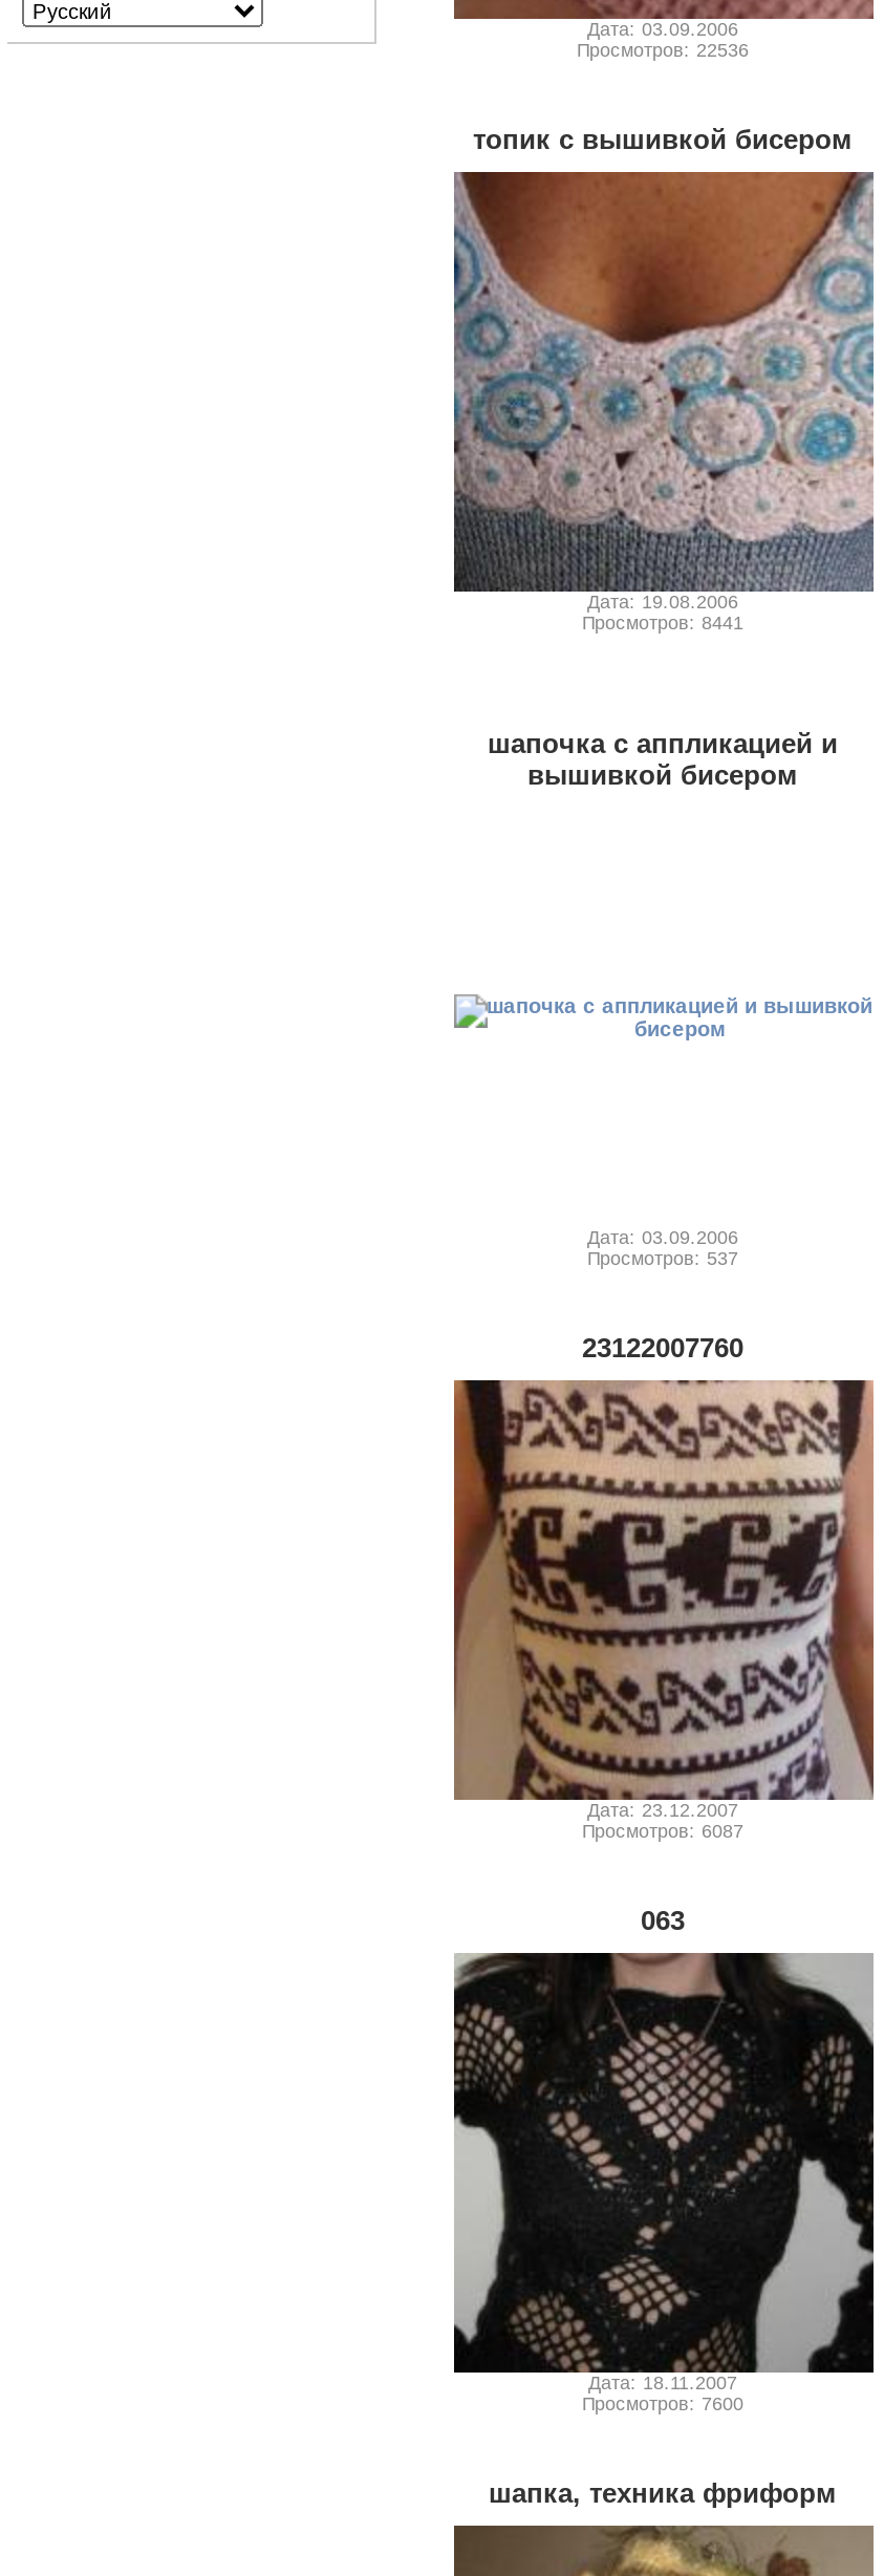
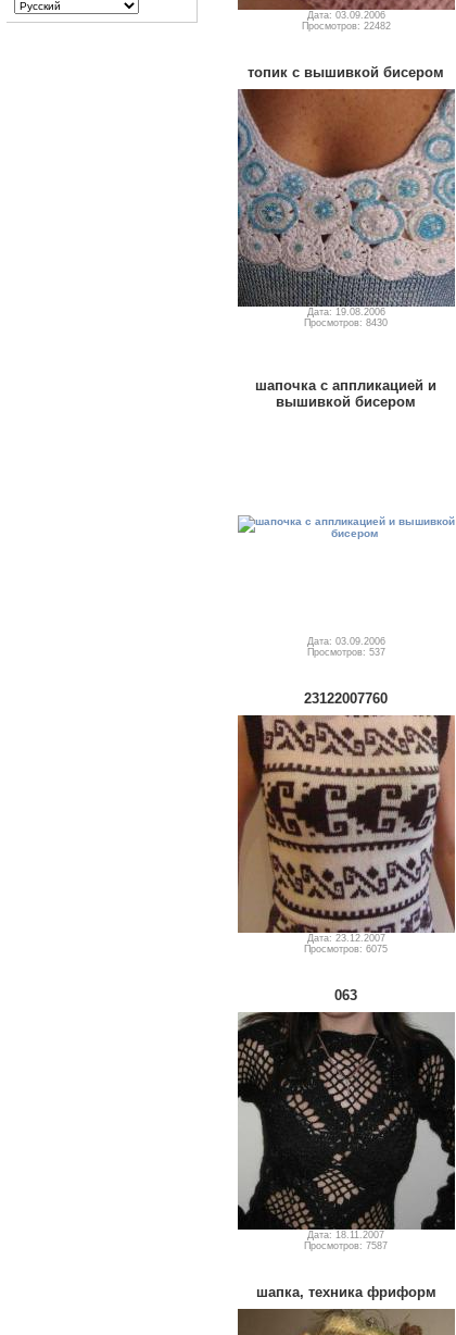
- Просмотров: 22536
+ Просмотров: 22482

- Просмотров: 8441
+ Просмотров: 8430

- Просмотров: 6087
+ Просмотров: 6075

- Просмотров: 7600
+ Просмотров: 7587
